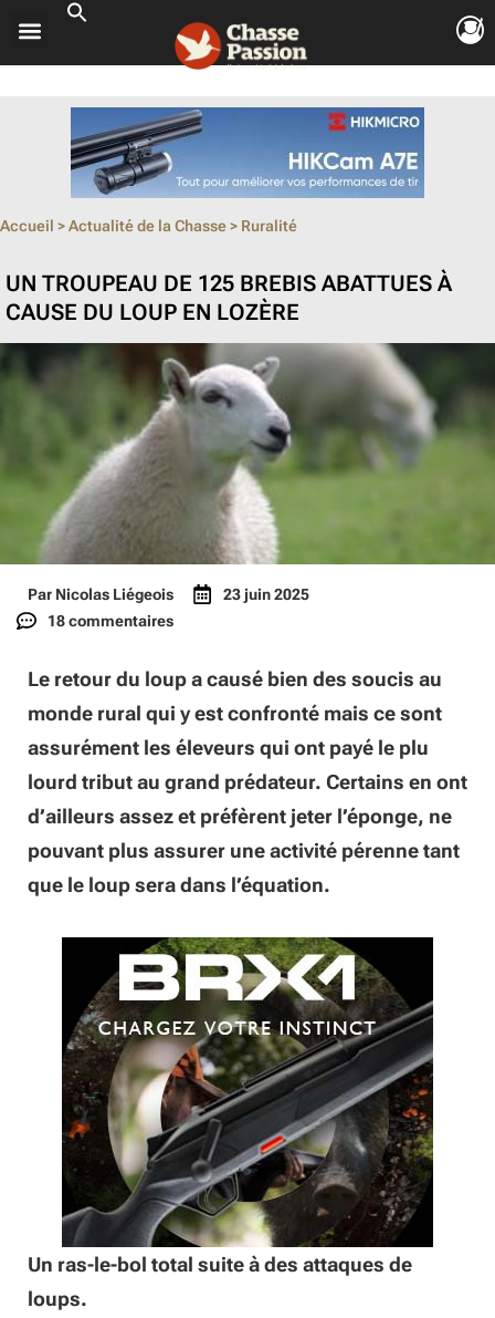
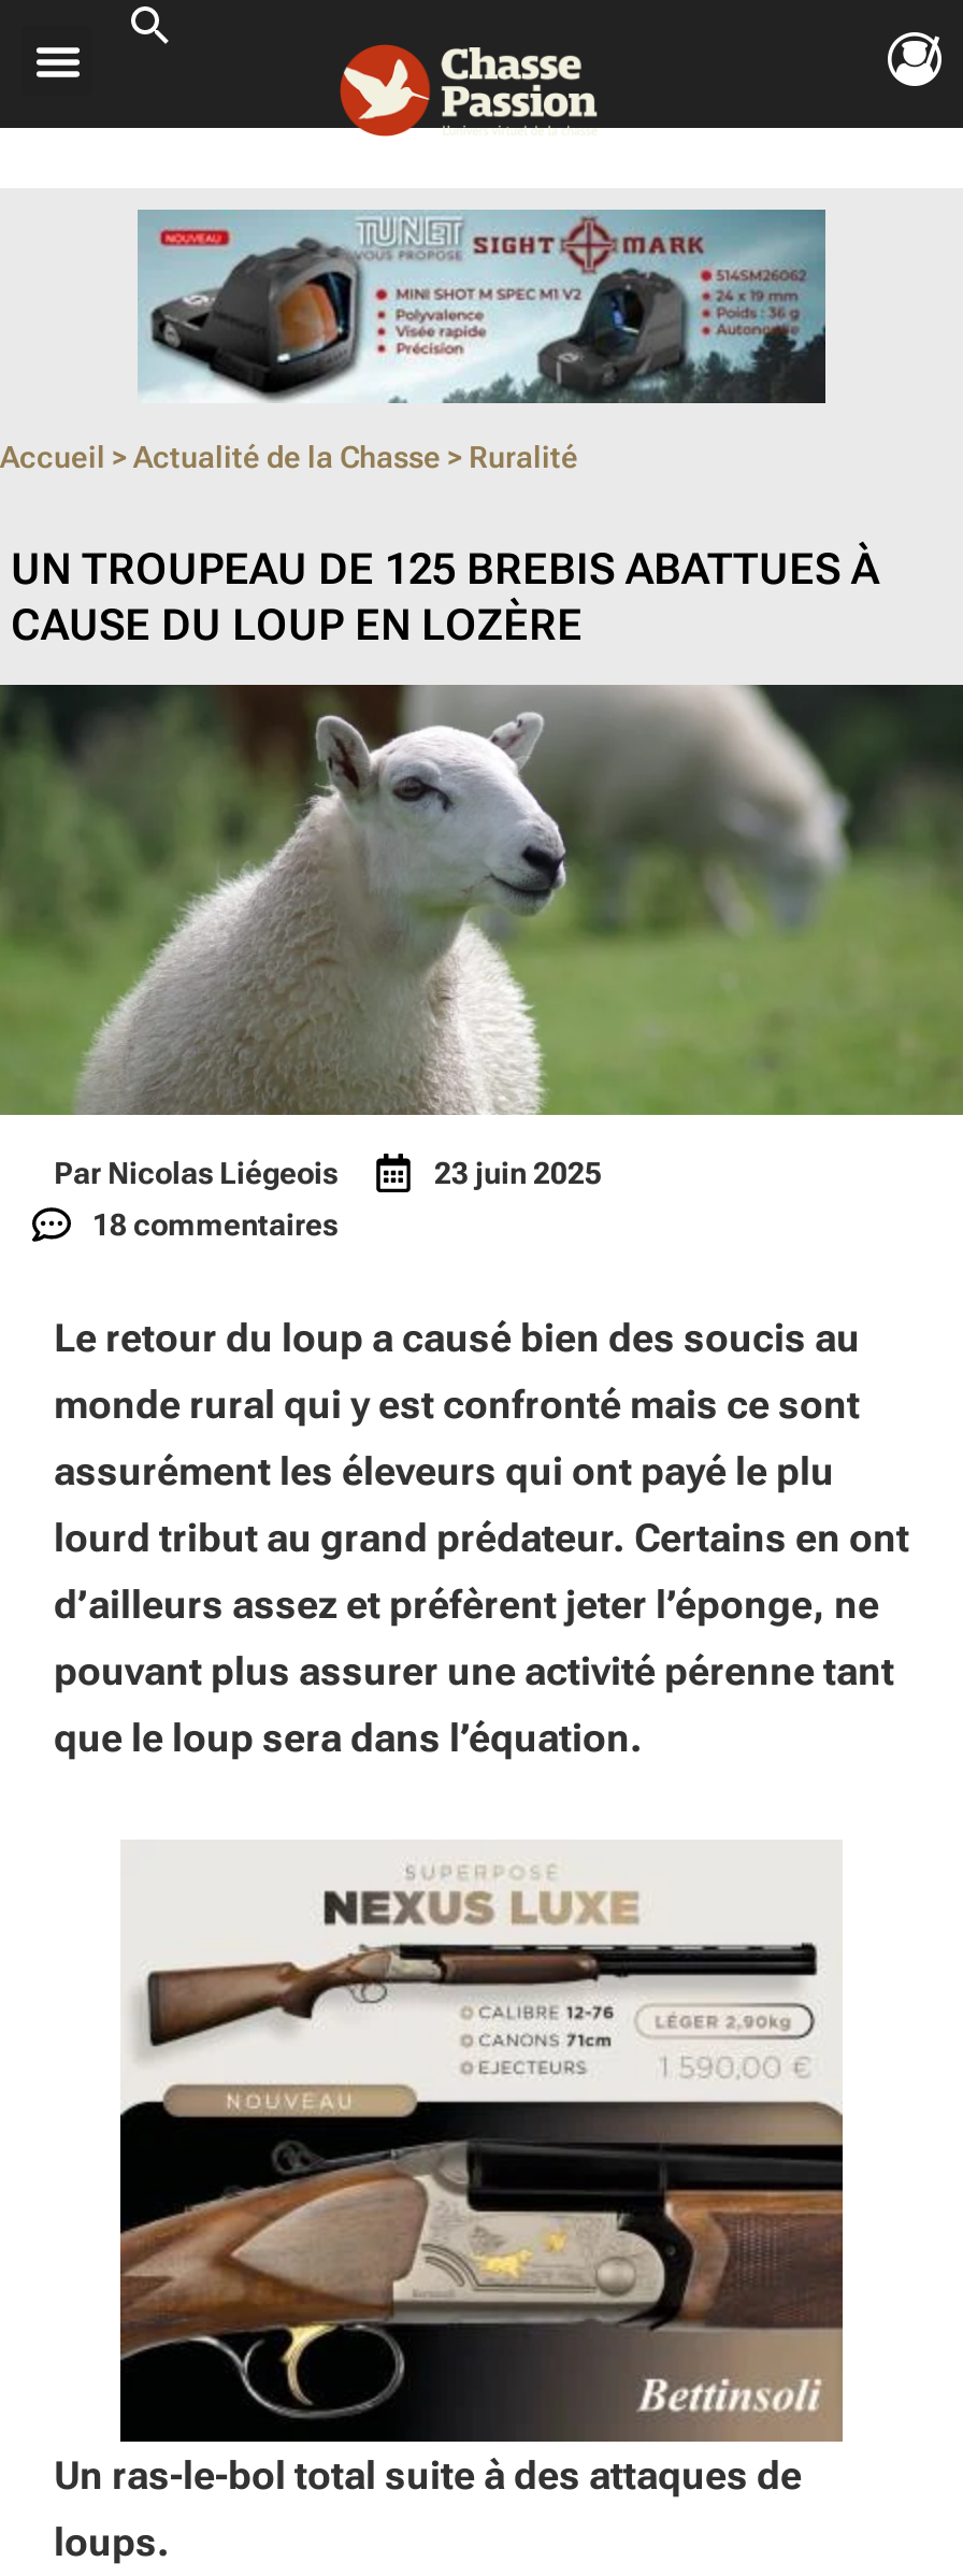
- [image]
+ [image]

- [image]
+ [image]
